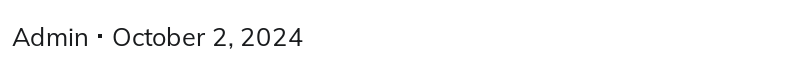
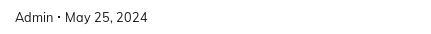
- Admin October 2, 2024
+ Admin May 25, 2024
